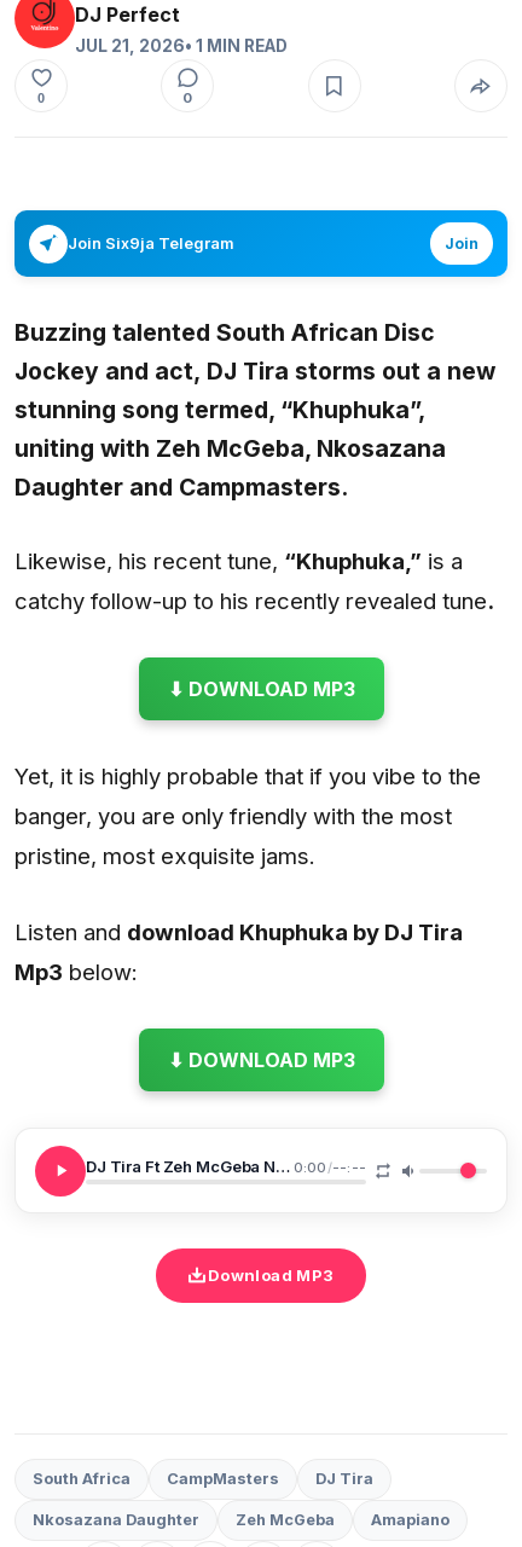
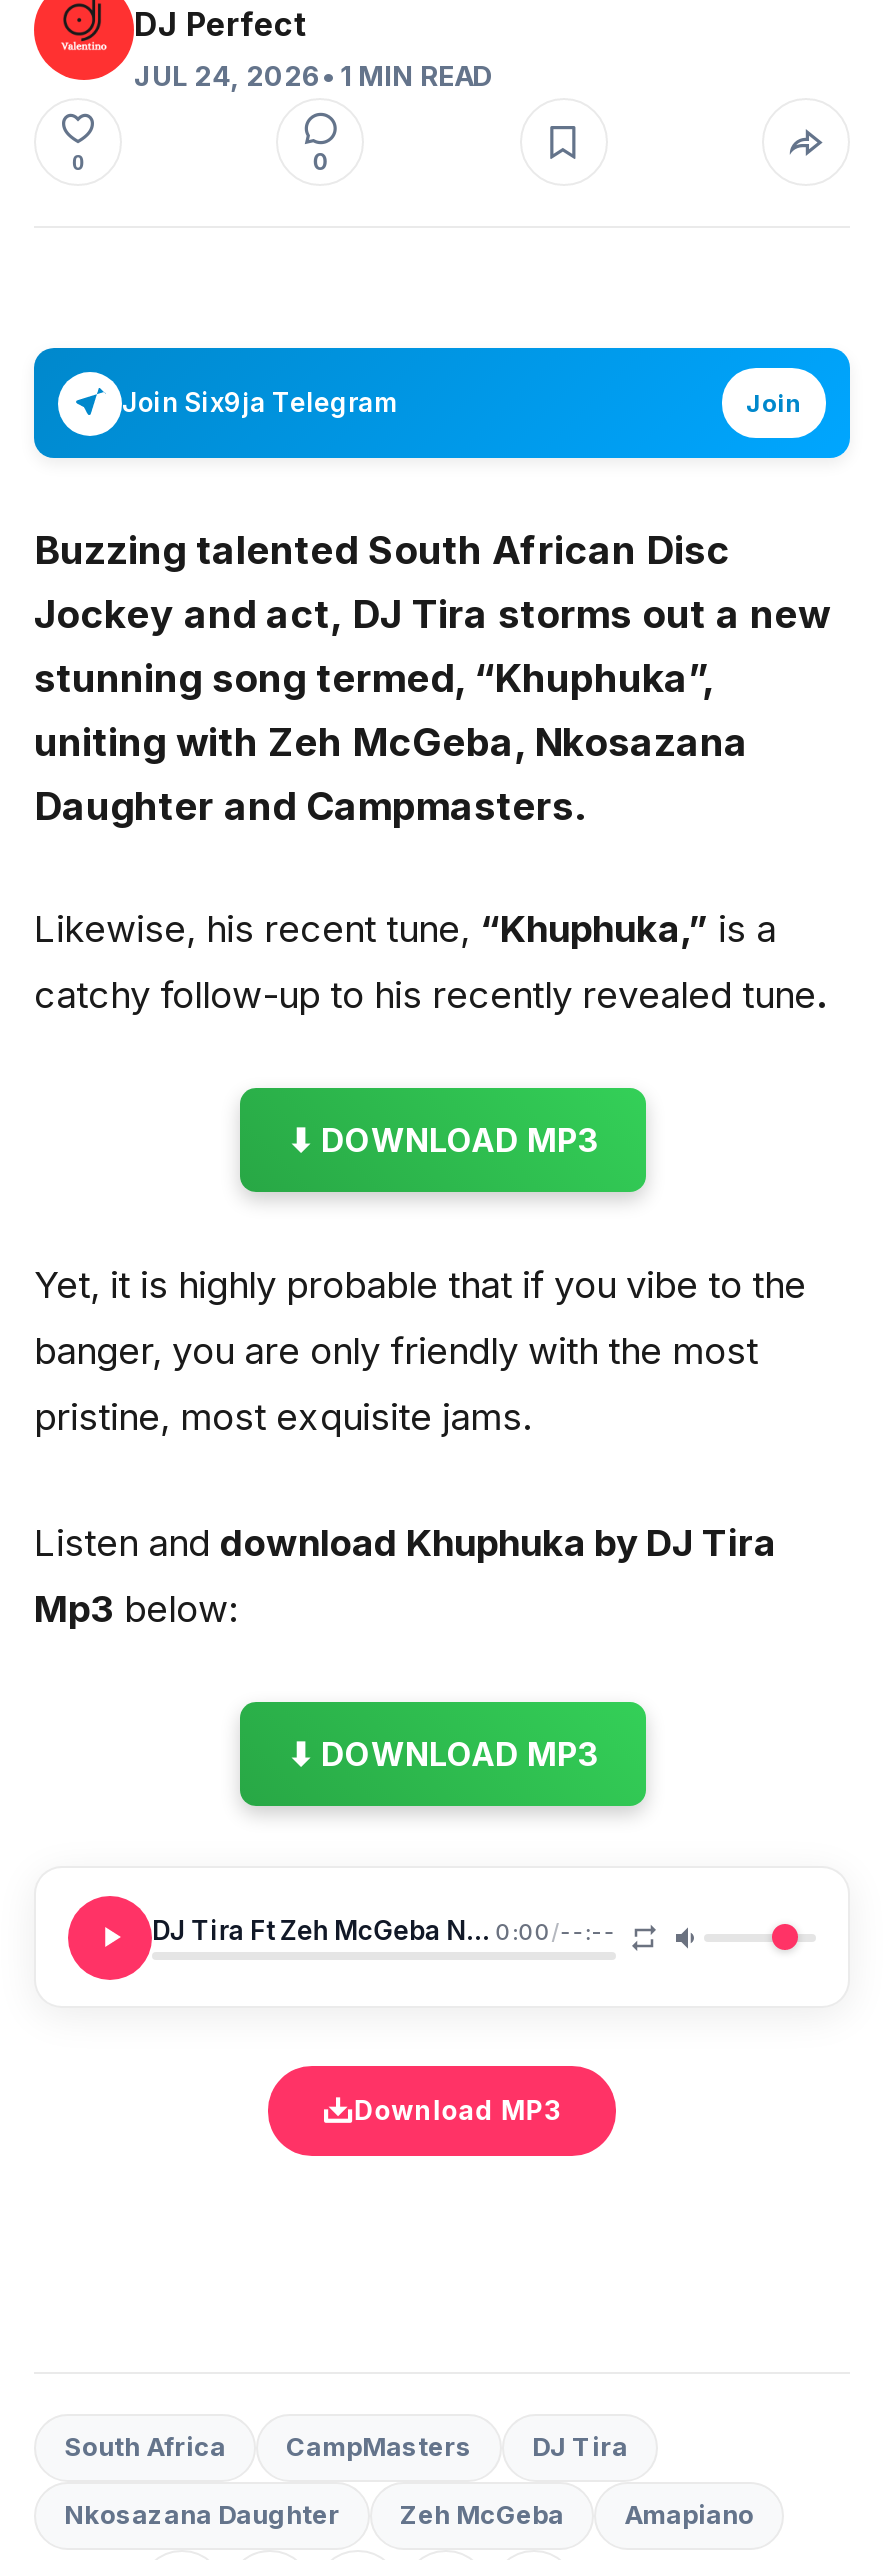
- JUL 21, 2026 • 1 MIN READ
+ JUL 24, 2026 • 1 MIN READ
